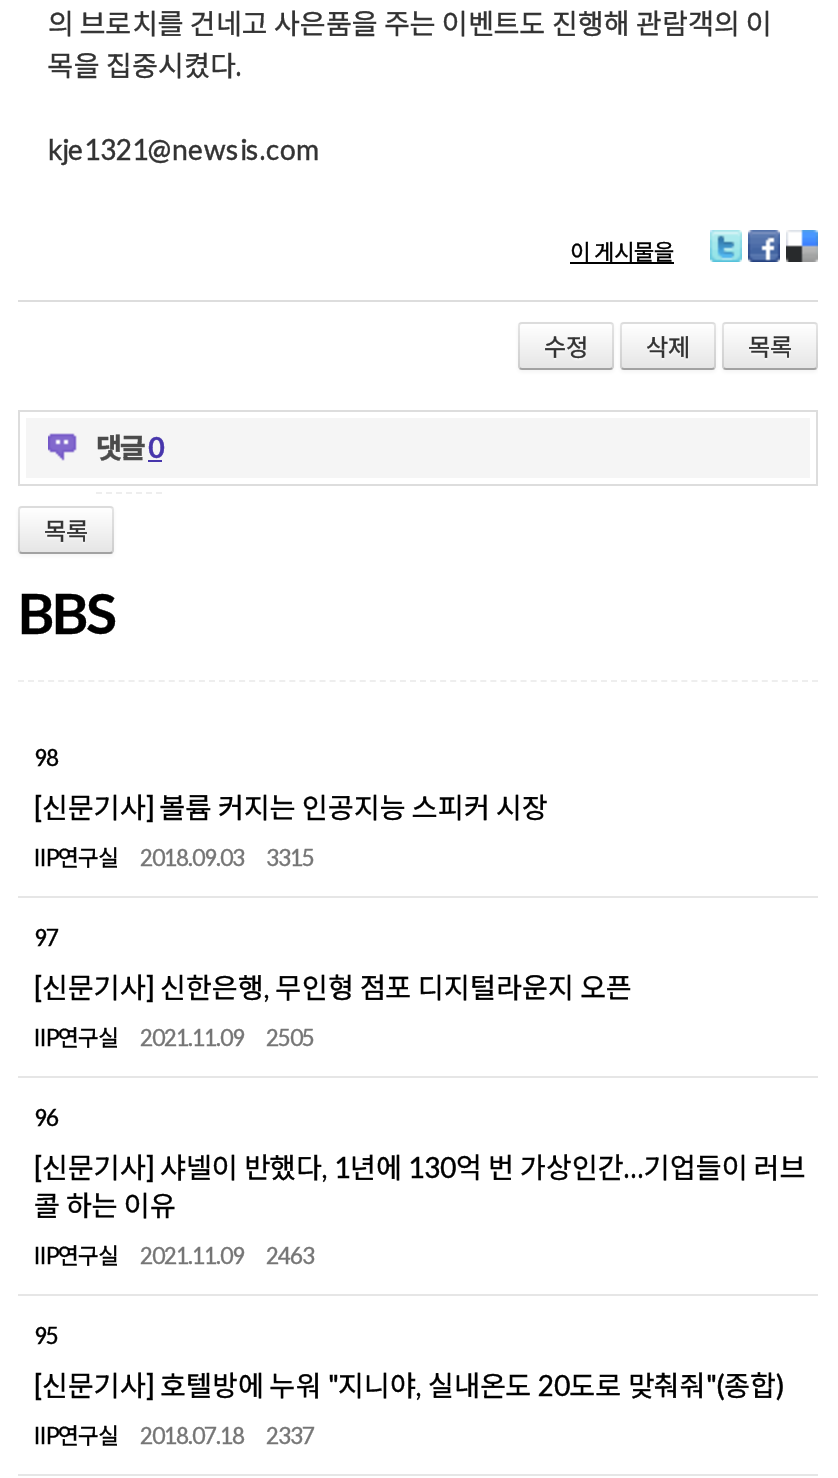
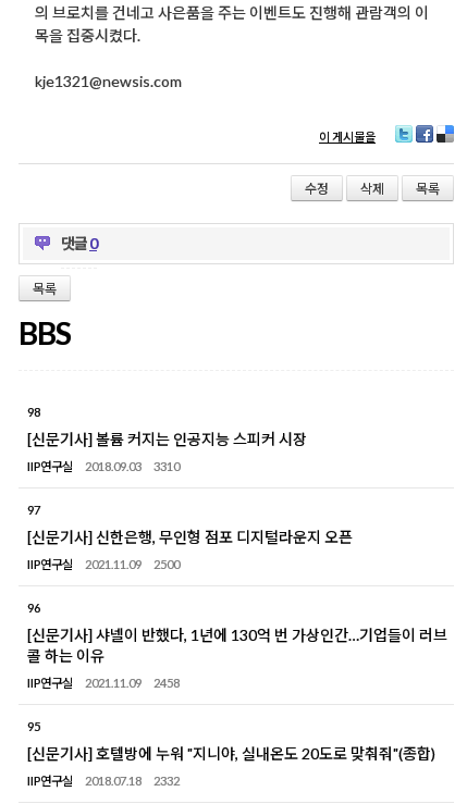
- 3315
+ 3310

- 2505
+ 2500

- 2463
+ 2458

- 2337
+ 2332
